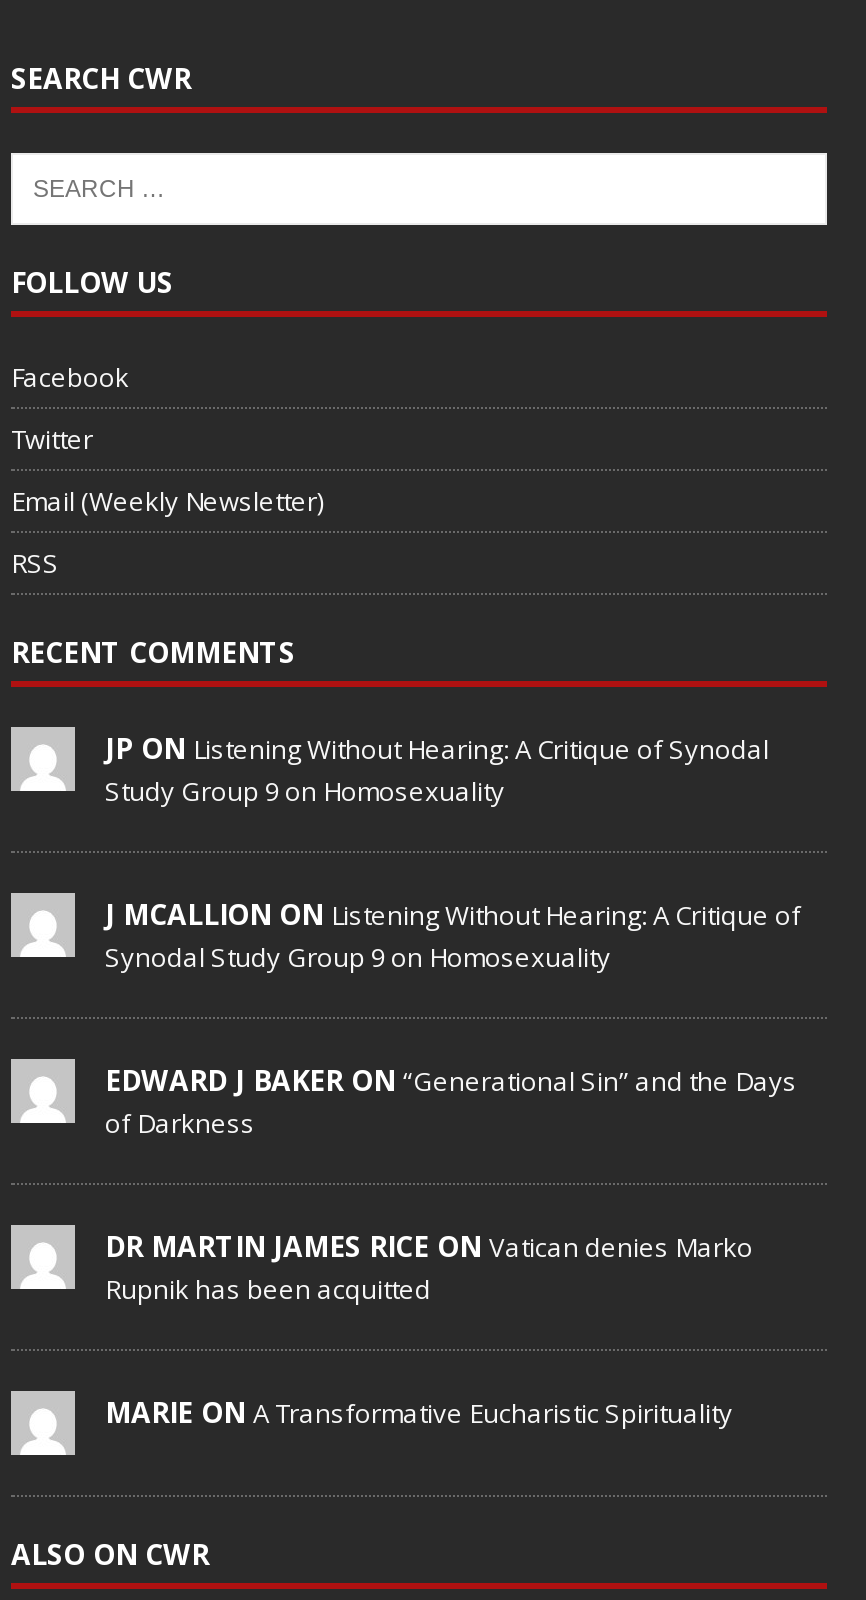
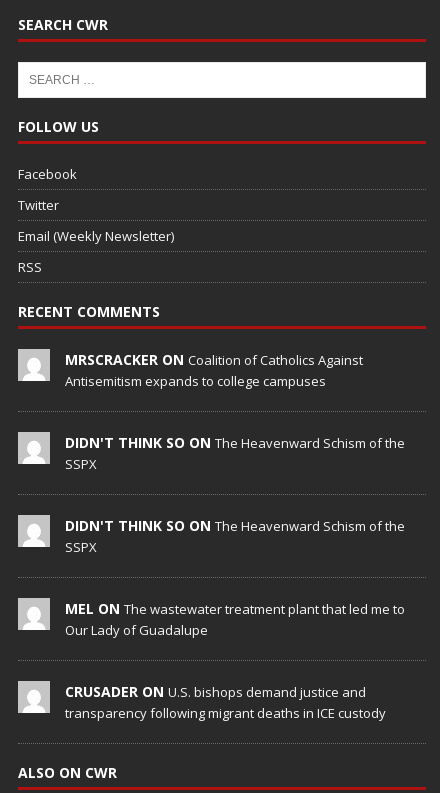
- JP ON Listening Without Hearing: A Critique of Synodal
- Study Group 9 on Homosexuality
+ MRSCRACKER ON Coalition of Catholics Against
+ Antisemitism expands to college campuses

- J MCALLION ON Listening Without Hearing: A Critique of
- Synodal Study Group 9 on Homosexuality
+ DIDN'T THINK SO ON The Heavenward Schism of the
+ SSPX

- EDWARD J BAKER ON “Generational Sin” and the Days
- of Darkness
+ DIDN'T THINK SO ON The Heavenward Schism of the
+ SSPX

- DR MARTIN JAMES RICE ON Vatican denies Marko
- Rupnik has been acquitted
+ MEL ON The wastewater treatment plant that led me to
+ Our Lady of Guadalupe

- MARIE ON A Transformative Eucharistic Spirituality
+ CRUSADER ON U.S. bishops demand justice and
+ transparency following migrant deaths in ICE custody
